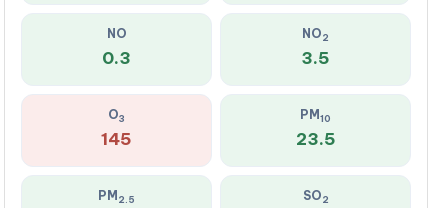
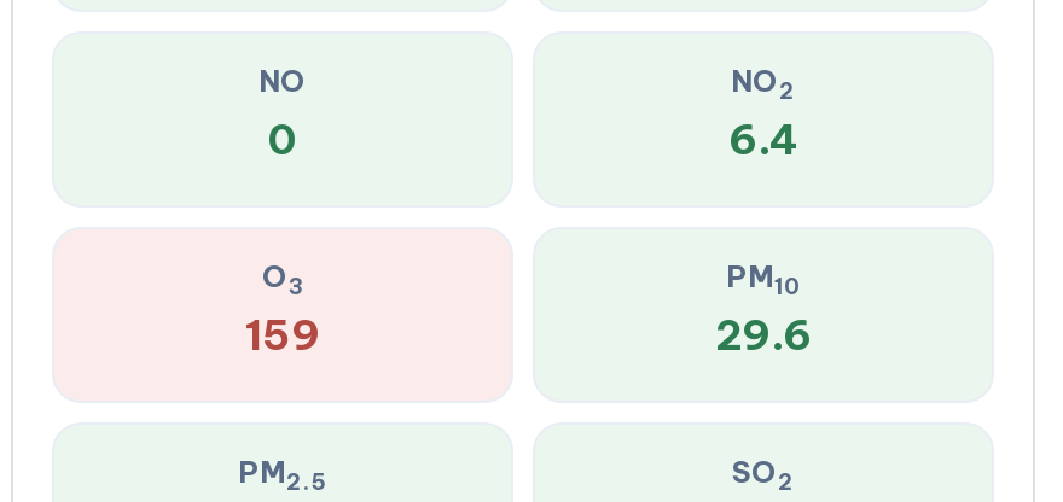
- 0.3
+ 0

- 3.5
+ 6.4

- 145
+ 159

- 23.5
+ 29.6
